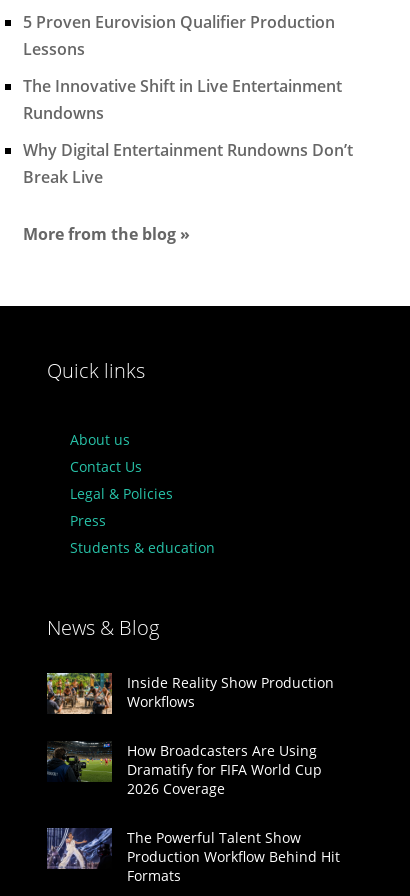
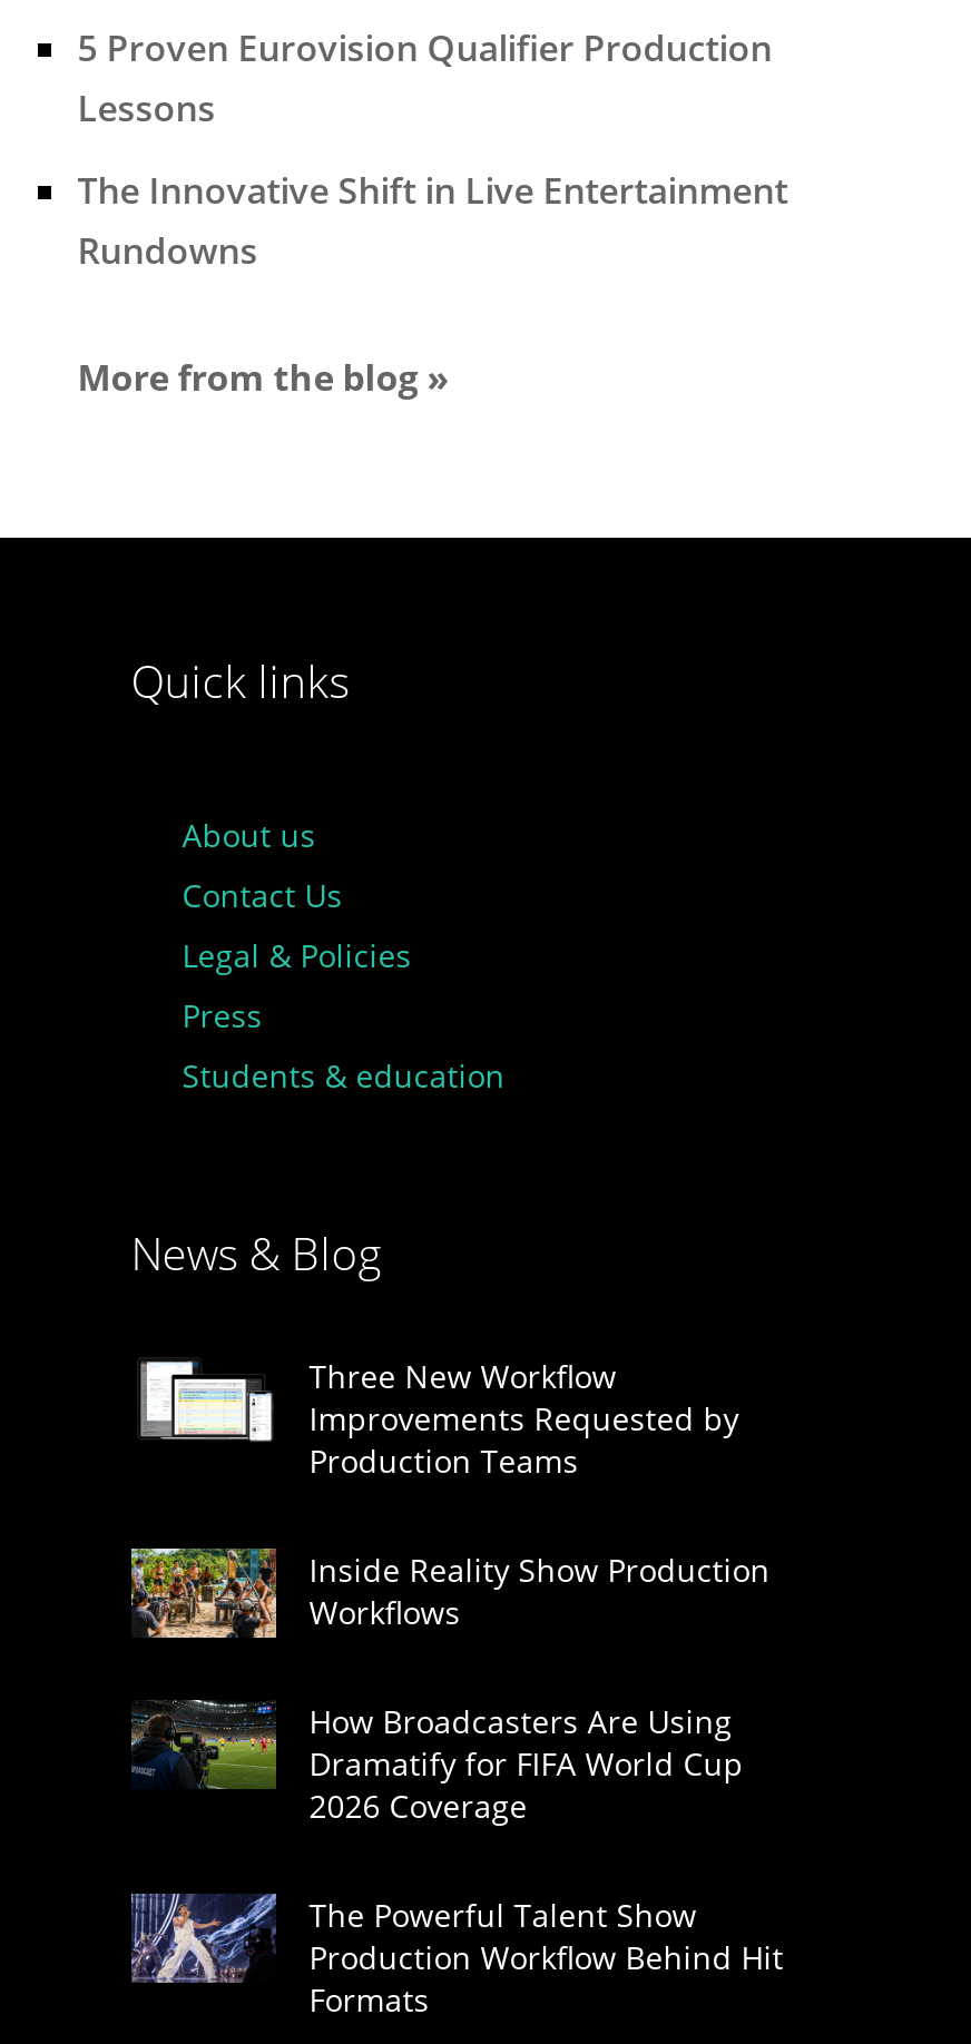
- Why Digital Entertainment Rundowns Don’t
- Break Live

moved up: More from the blog » | Quick links | About us | Contact Us | Legal & Policies | Press | Students & education | News & Blog

+ [image]
+ Three New Workflow
+ Improvements Requested by
+ Production Teams
